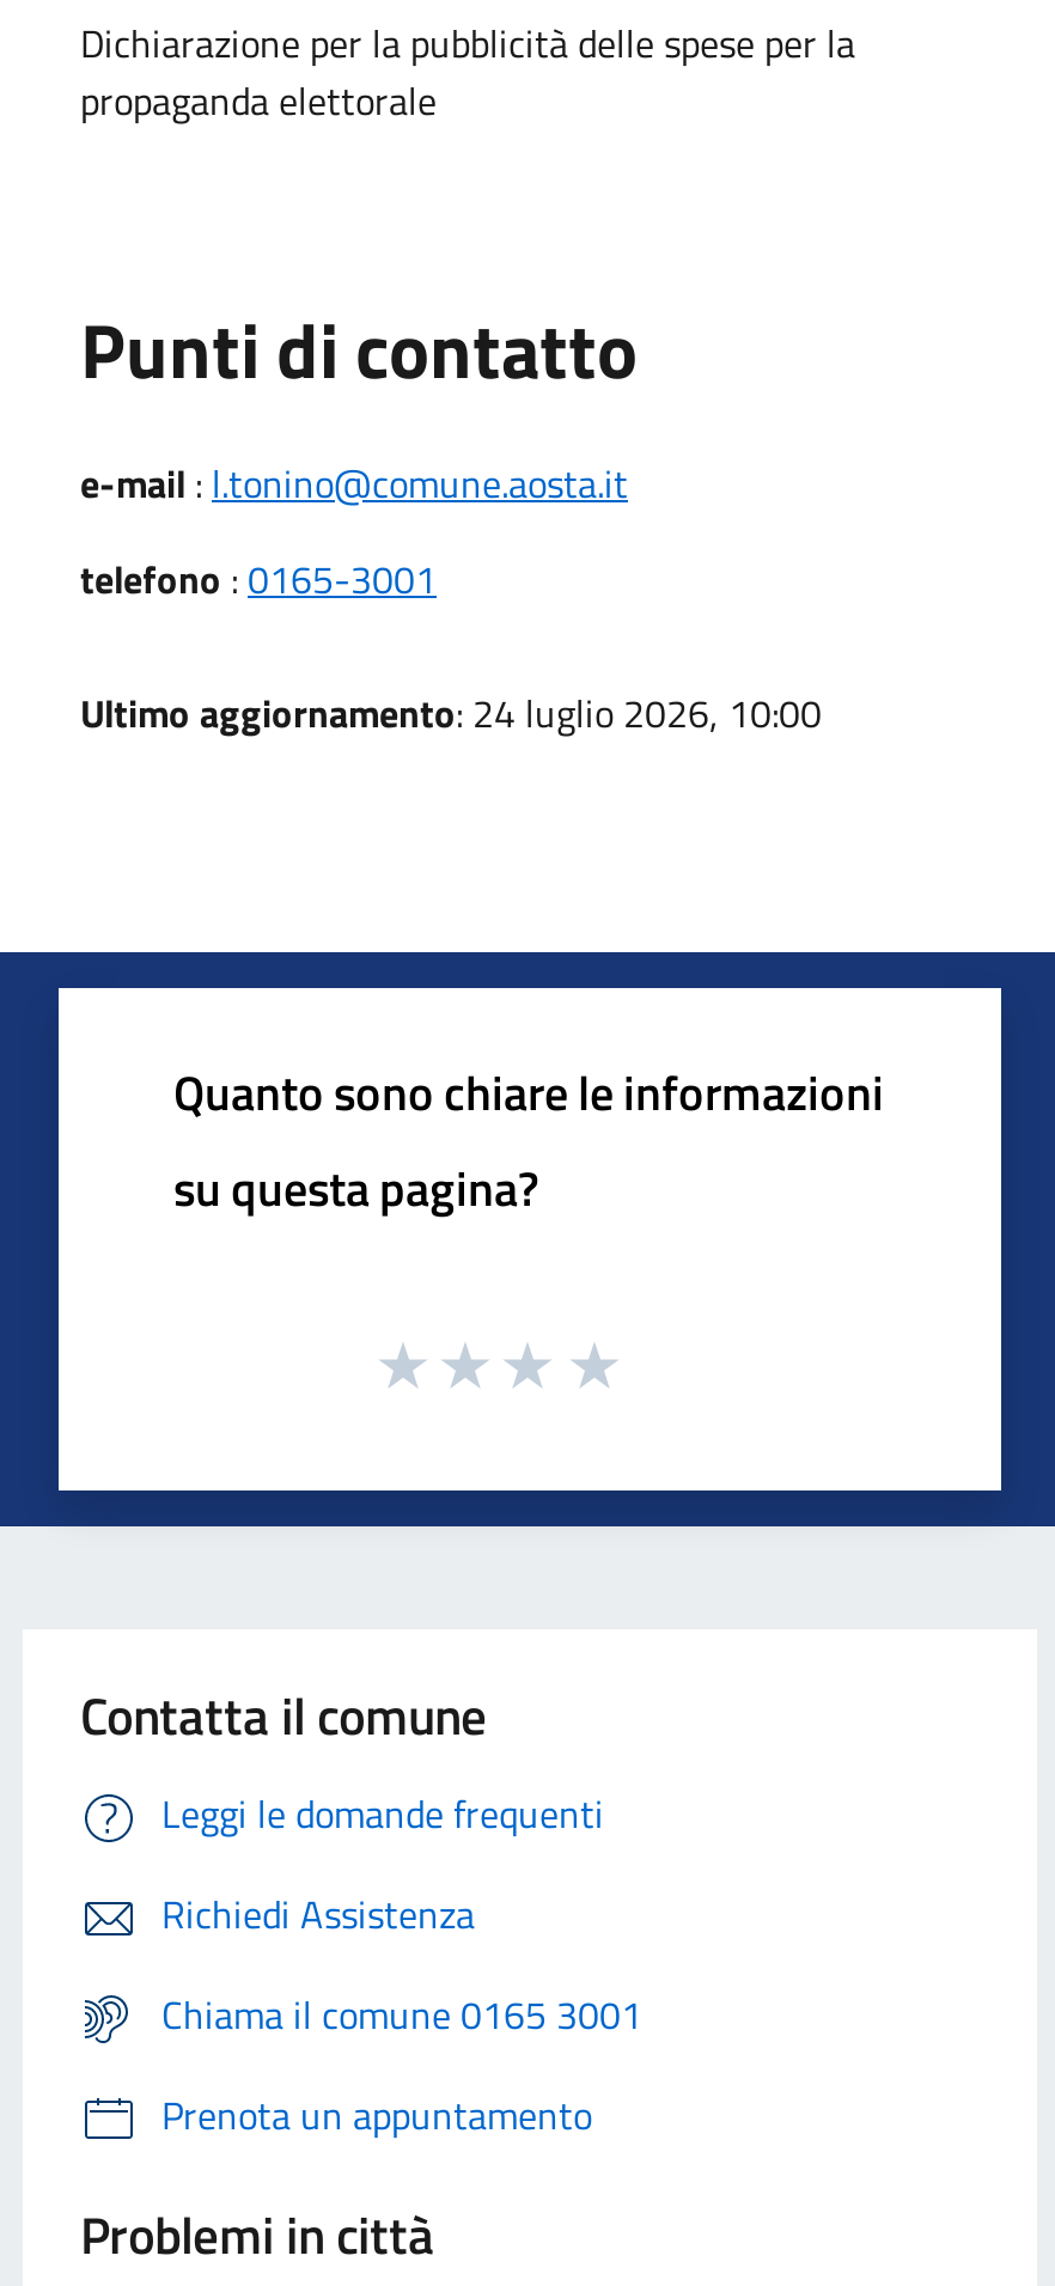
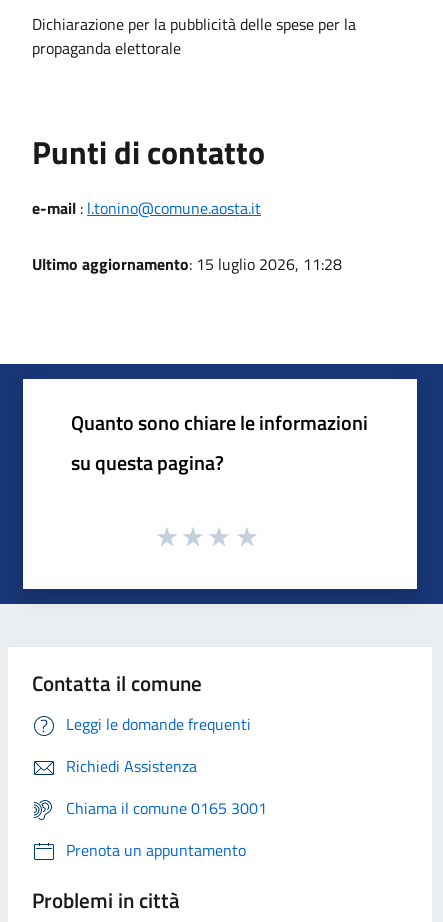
- telefono: 0165-3001
- Ultimo aggiornamento: 24 luglio 2026, 10:00
+ Ultimo aggiornamento: 15 luglio 2026, 11:28
